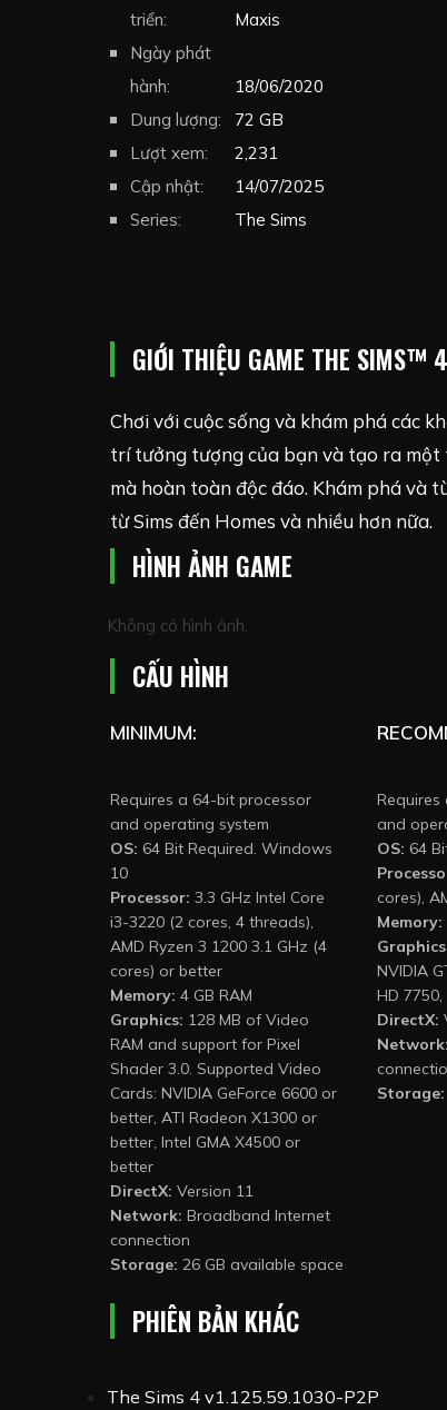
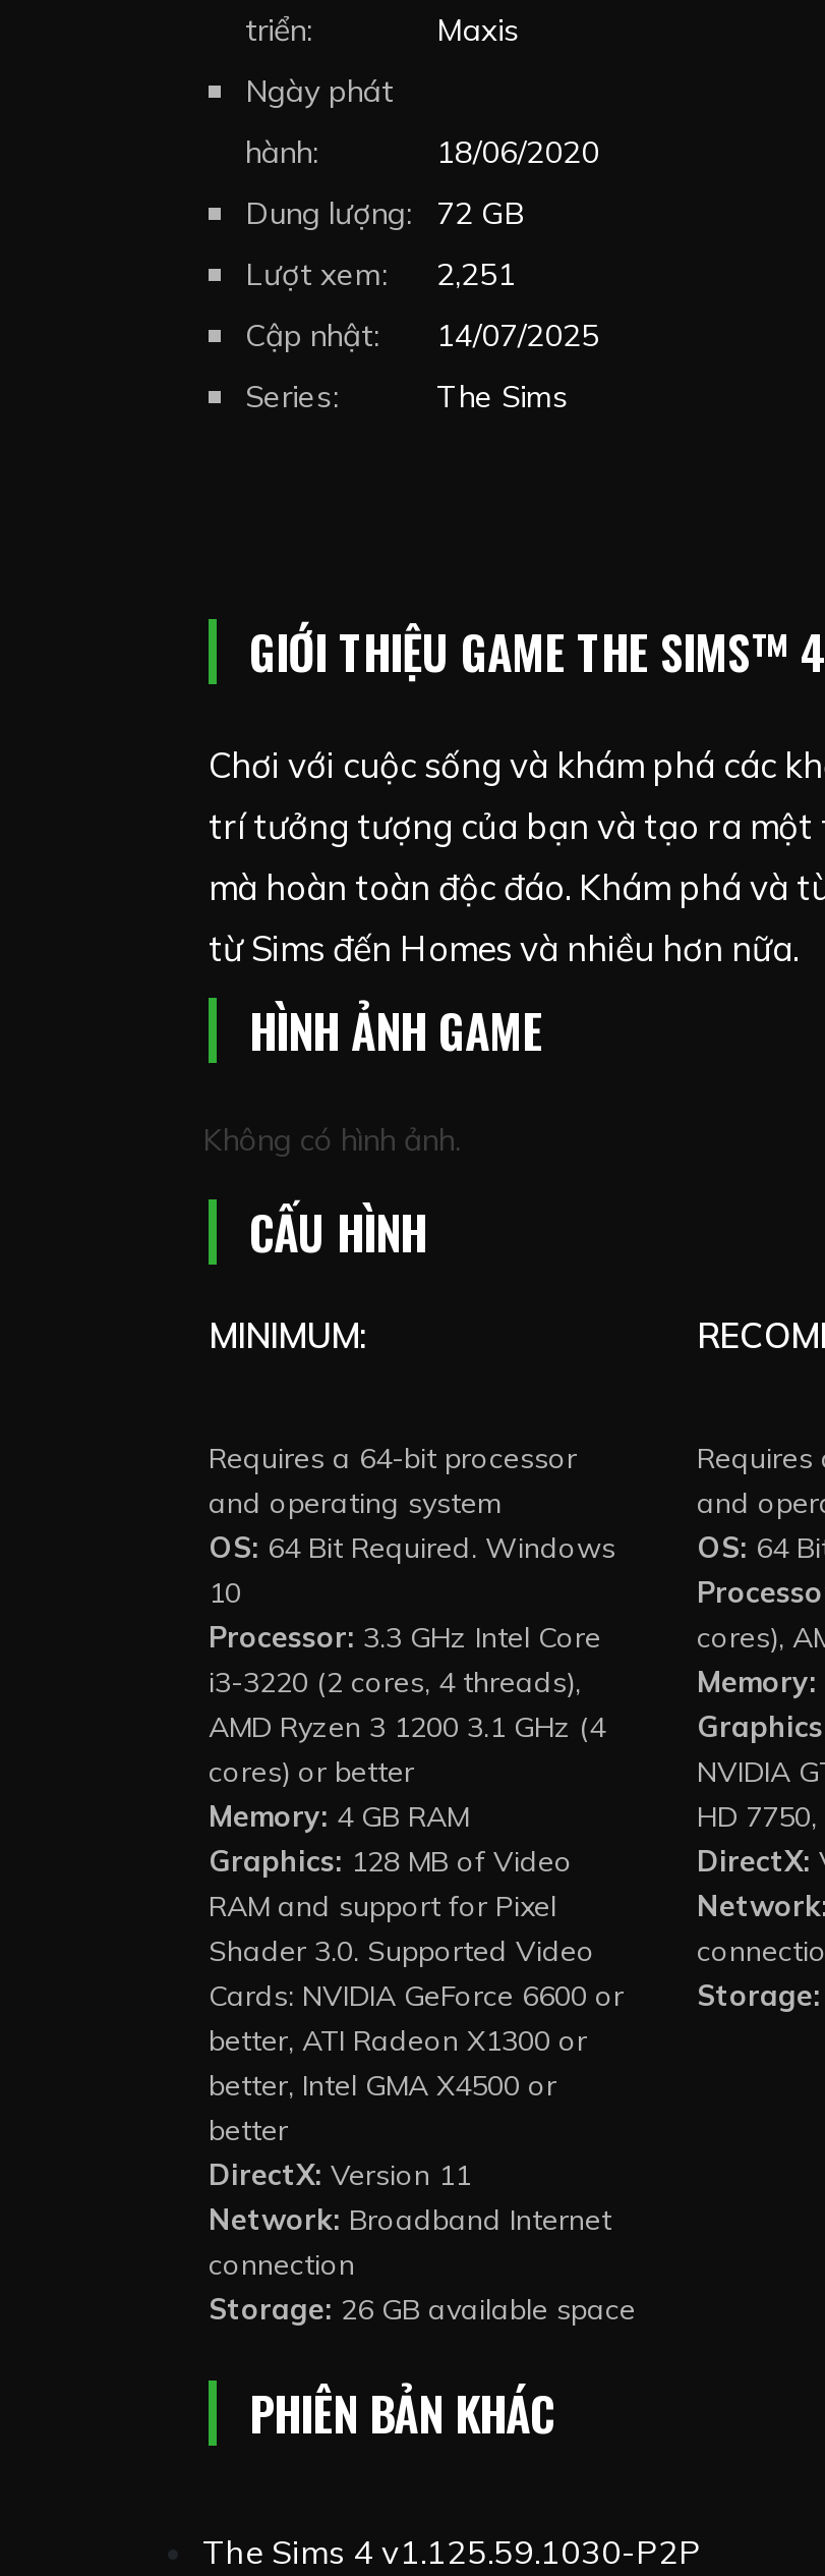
- Lượt xem: 2,231
+ Lượt xem: 2,251
